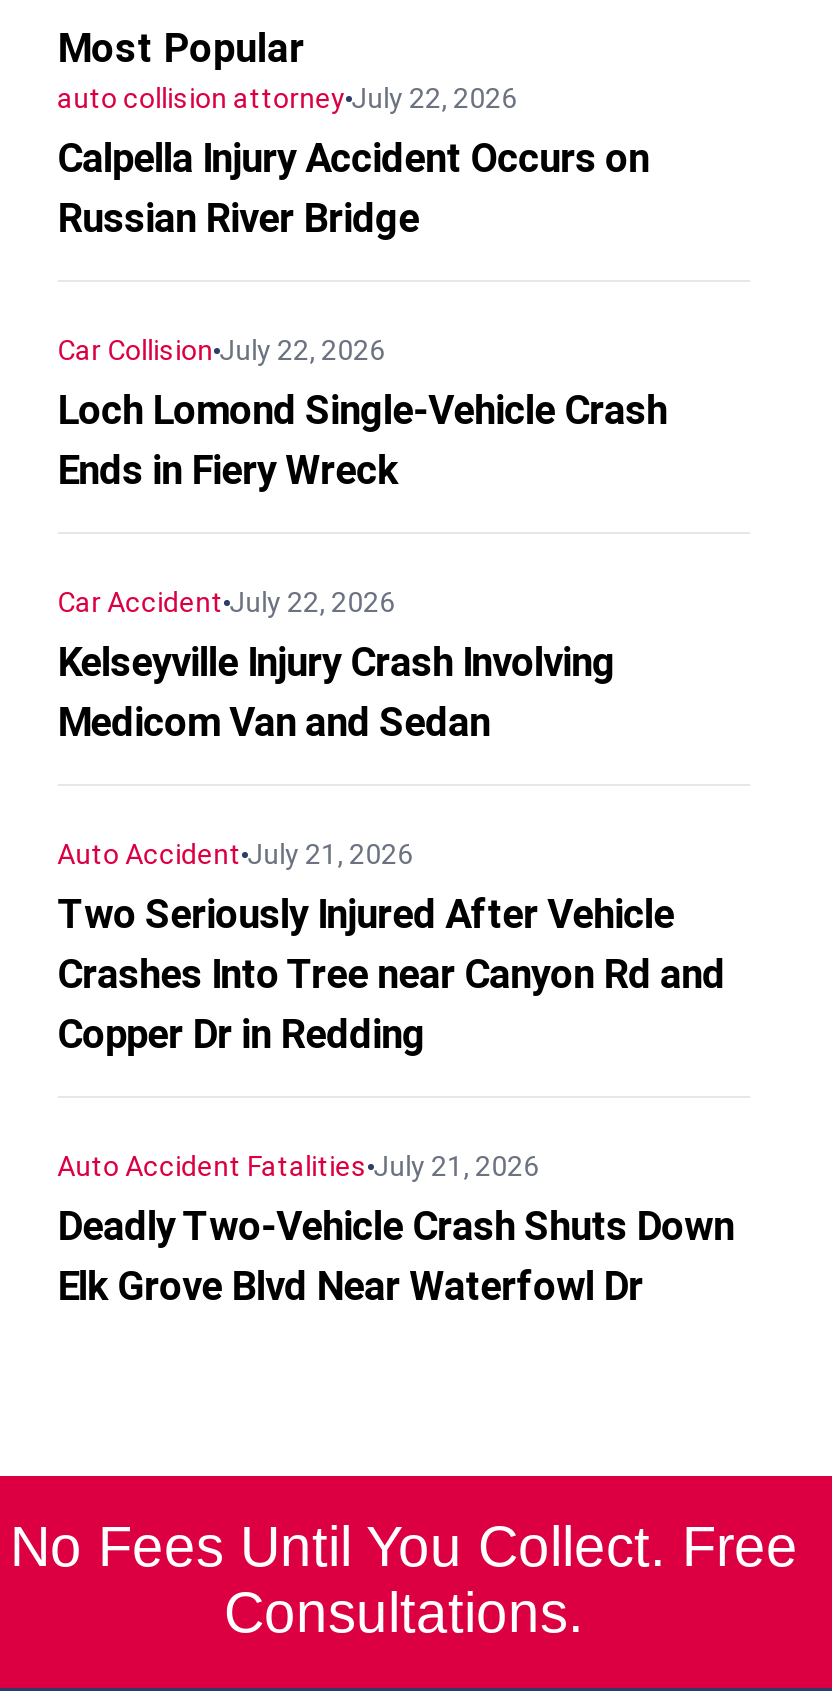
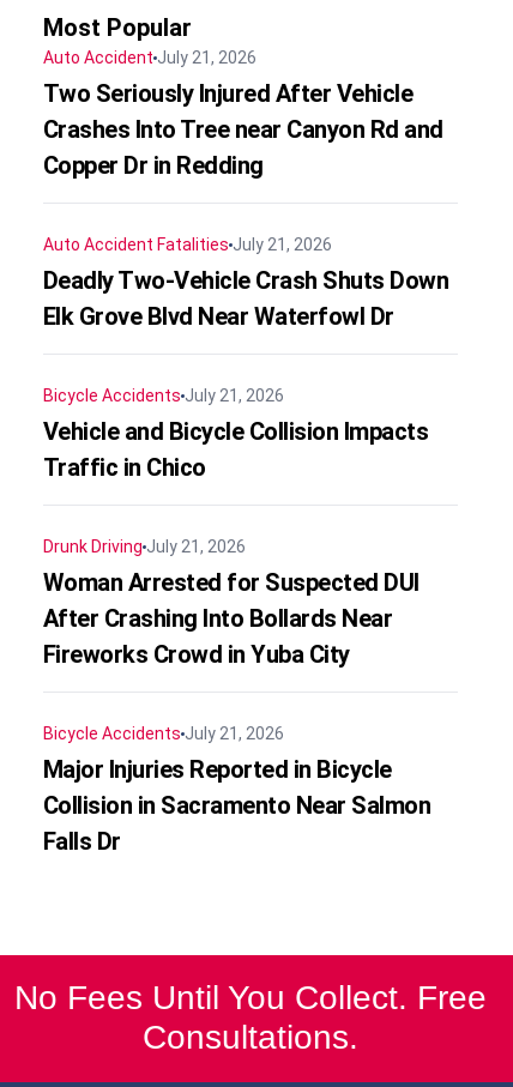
- auto collision attorney July 22, 2026
- Calpella Injury Accident Occurs on
- Russian River Bridge
- Car Collision July 22, 2026
- Loch Lomond Single-Vehicle Crash
- Ends in Fiery Wreck
- Car Accident July 22, 2026
- Kelseyville Injury Crash Involving
- Medicom Van and Sedan

moved up: Auto Accident July 21, 2026 | Two Seriously Injured After Vehicle | Crashes Into Tree near Canyon Rd and | Copper Dr in Redding | Auto Accident Fatalities July 21, 2026 | Deadly Two-Vehicle Crash Shuts Down | Elk Grove Blvd Near Waterfowl Dr

+ Bicycle Accidents July 21, 2026
+ Vehicle and Bicycle Collision Impacts
+ Traffic in Chico
+ Drunk Driving July 21, 2026
+ Woman Arrested for Suspected DUI
+ After Crashing Into Bollards Near
+ Fireworks Crowd in Yuba City
+ Bicycle Accidents July 21, 2026
+ Major Injuries Reported in Bicycle
+ Collision in Sacramento Near Salmon
+ Falls Dr
